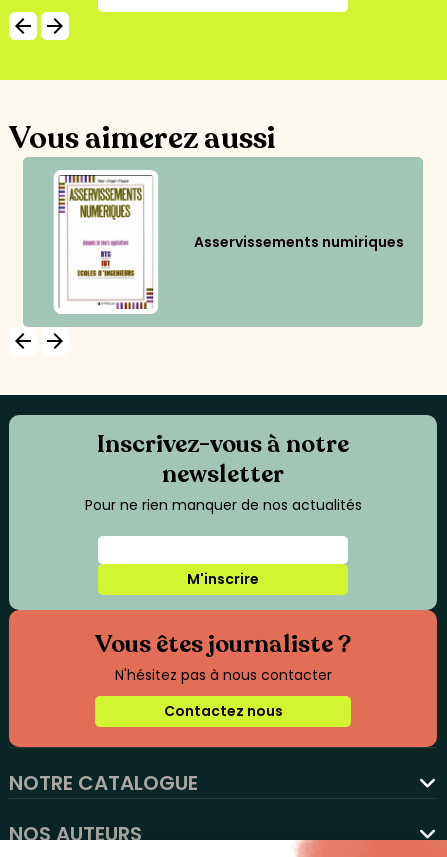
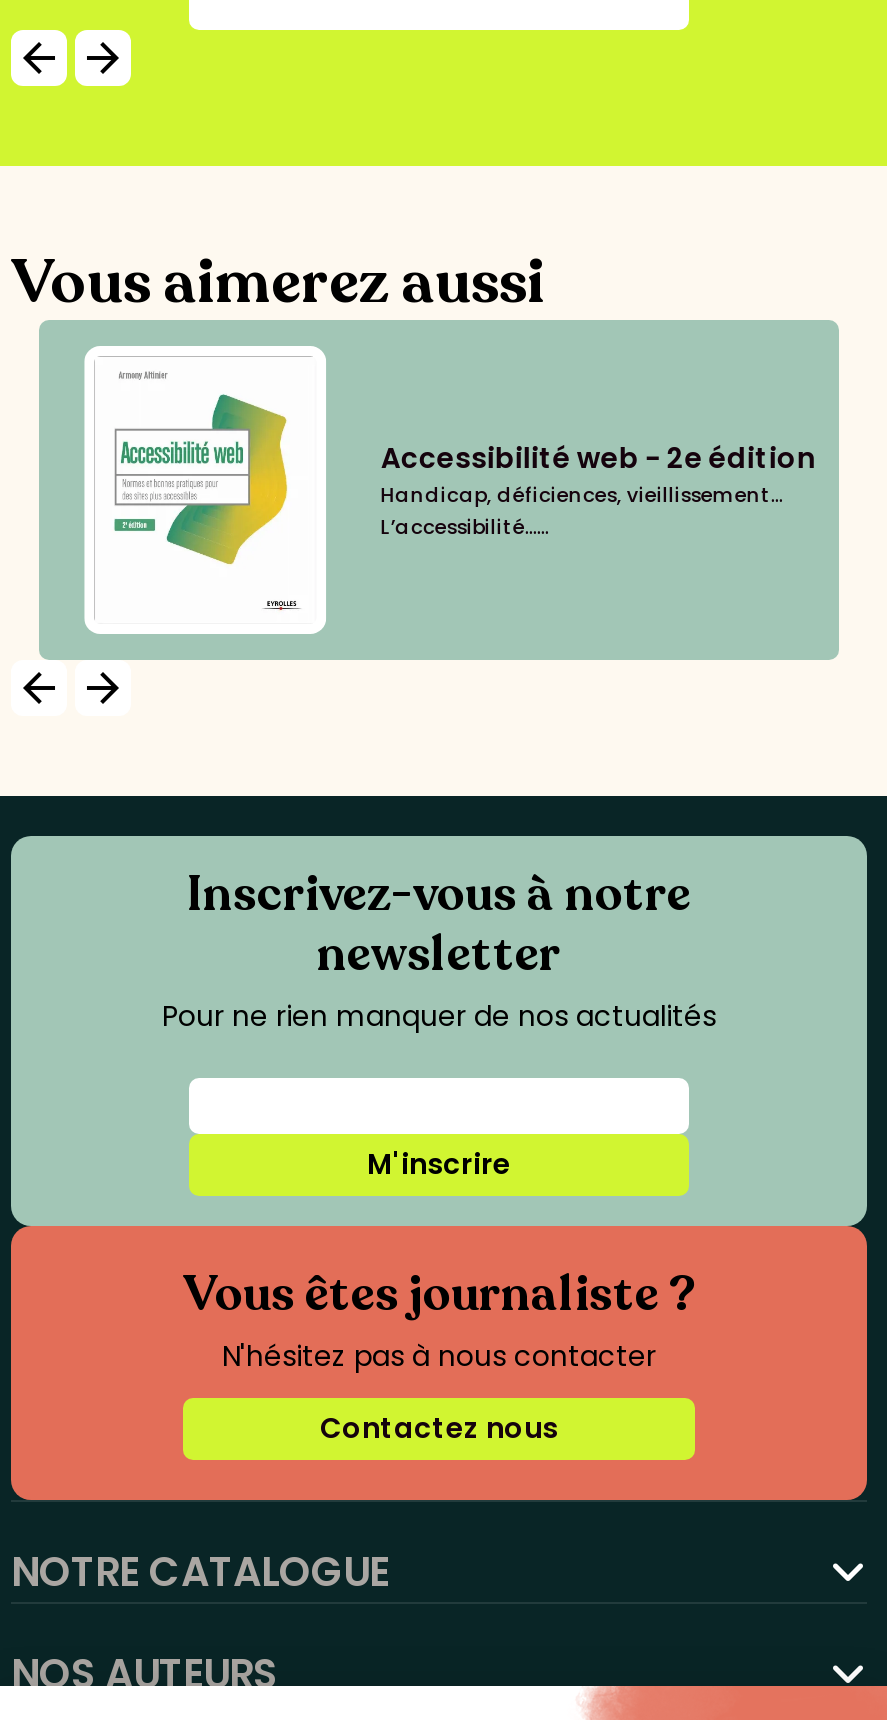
- [image]
- Asservissements numiriques
+ [image]
+ Accessibilité web - 2e édition
+ Handicap, déficiences, vieillissement…
+ L’accessibilité......
